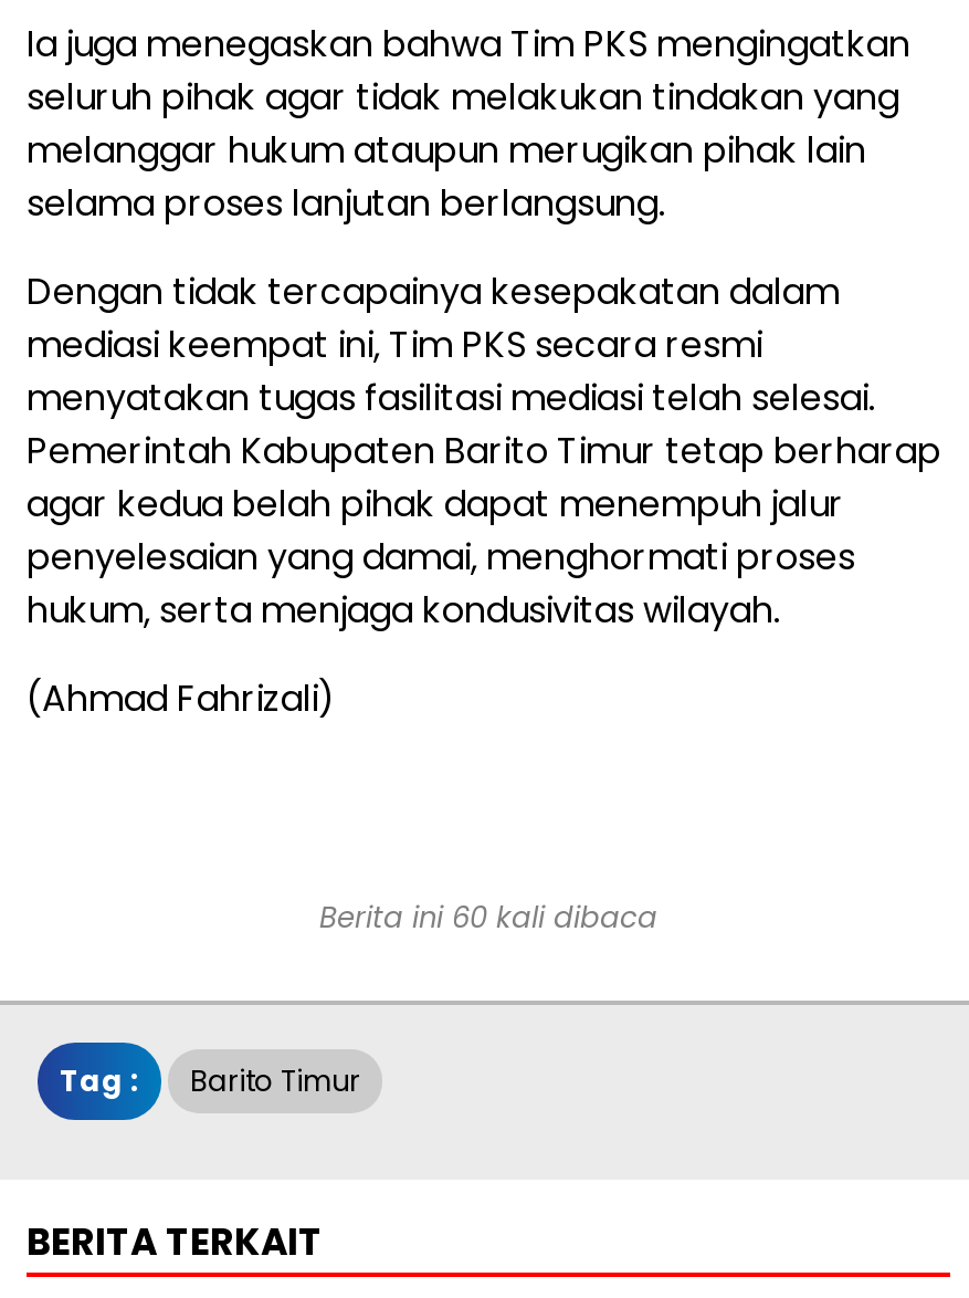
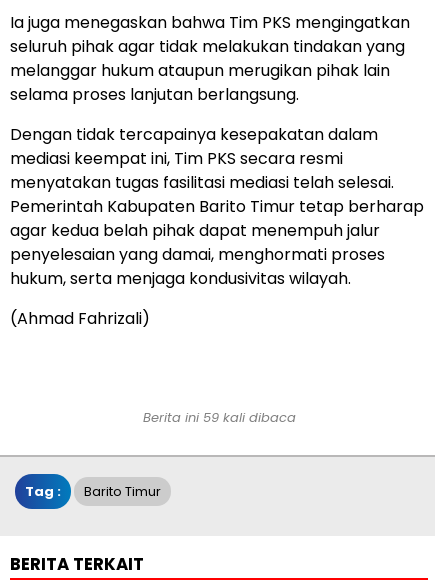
- Berita ini 60 kali dibaca
+ Berita ini 59 kali dibaca
